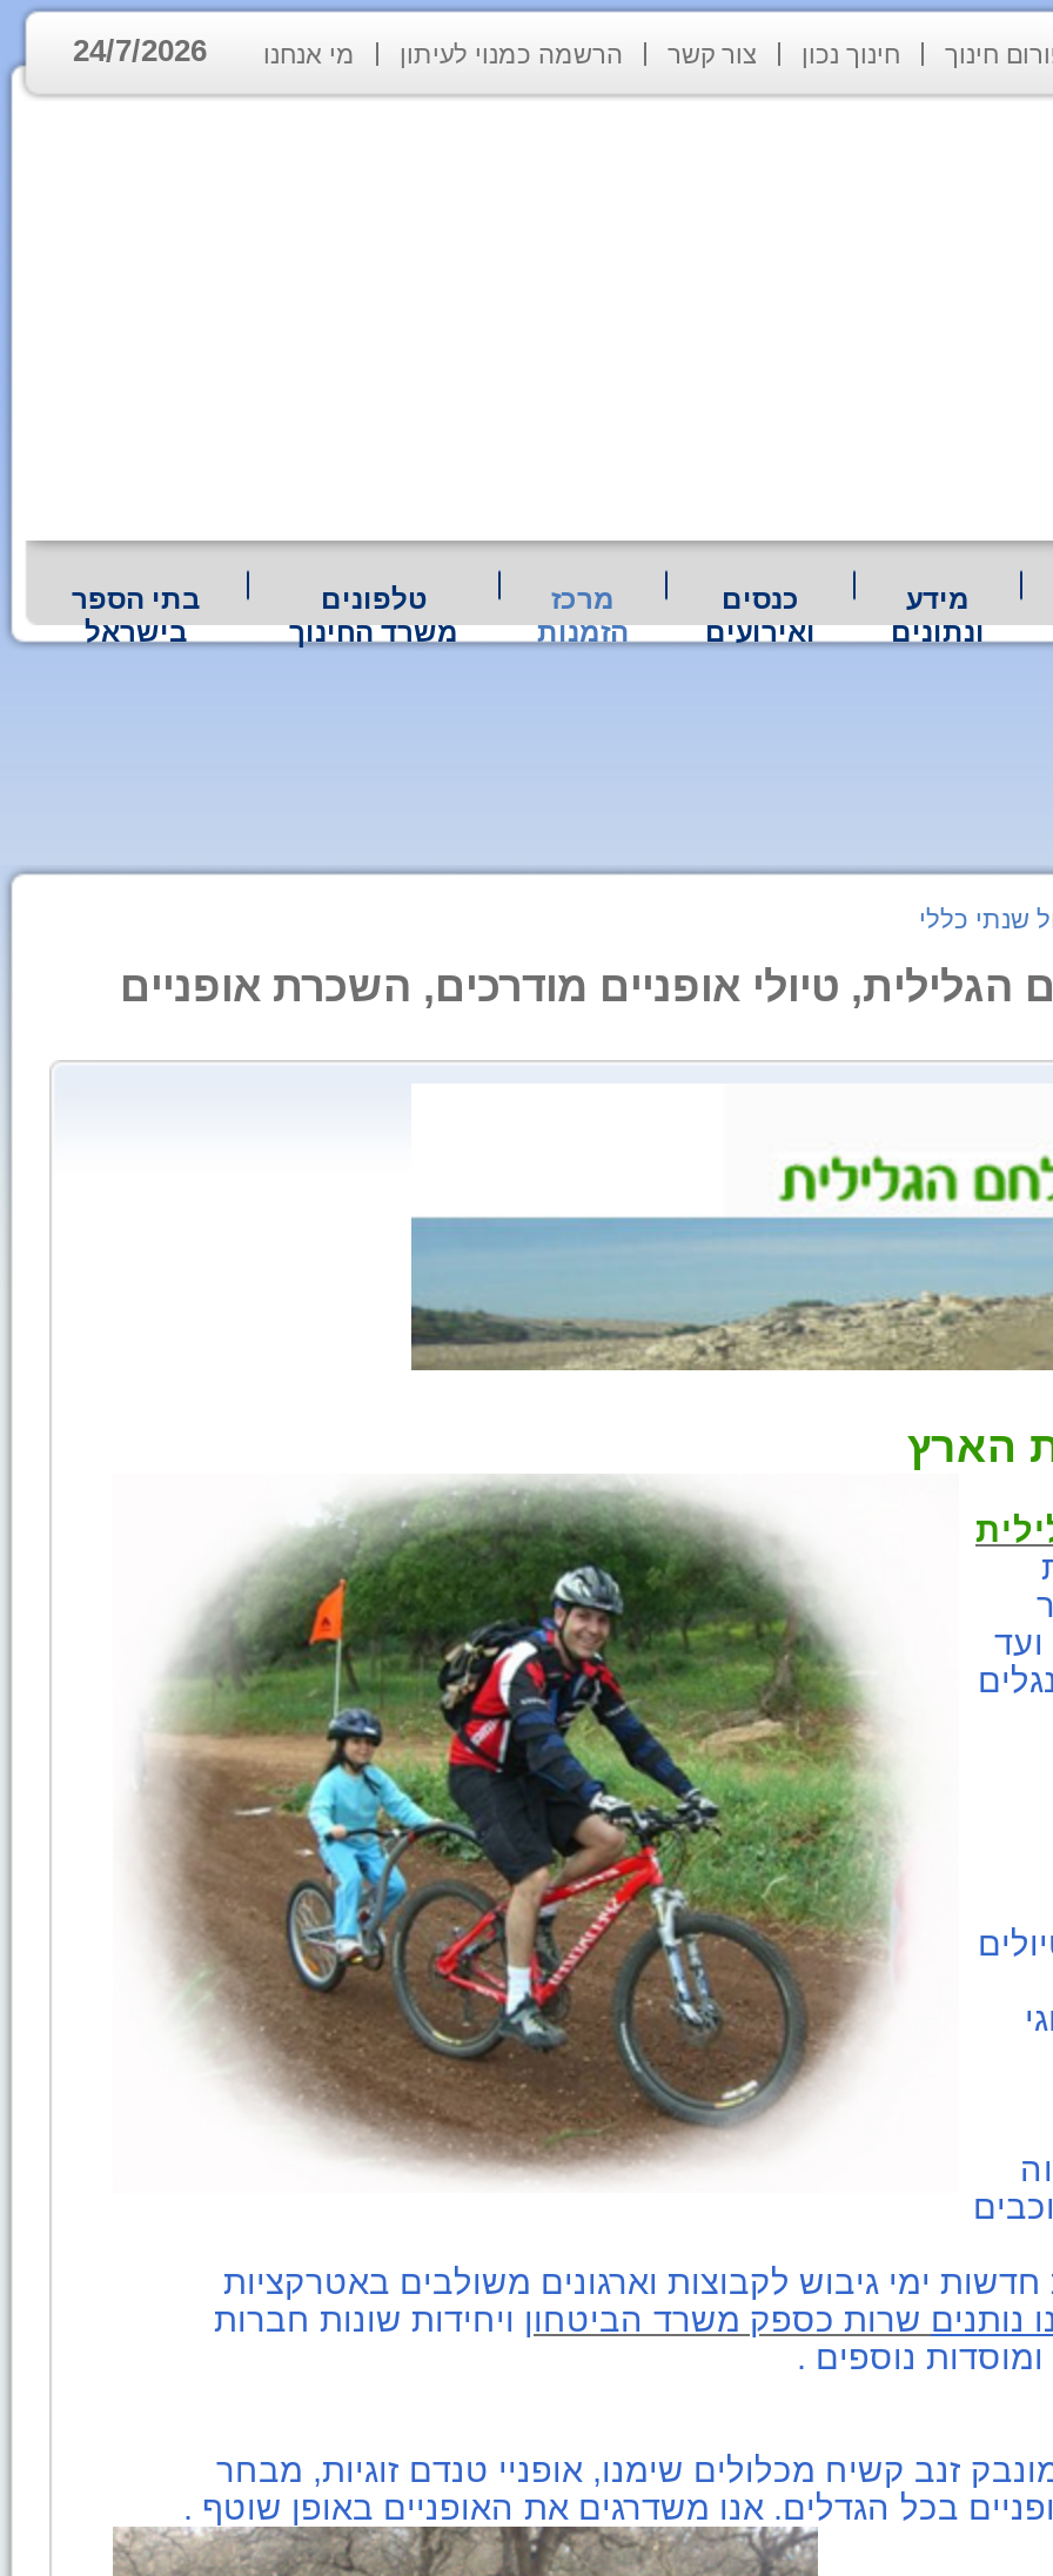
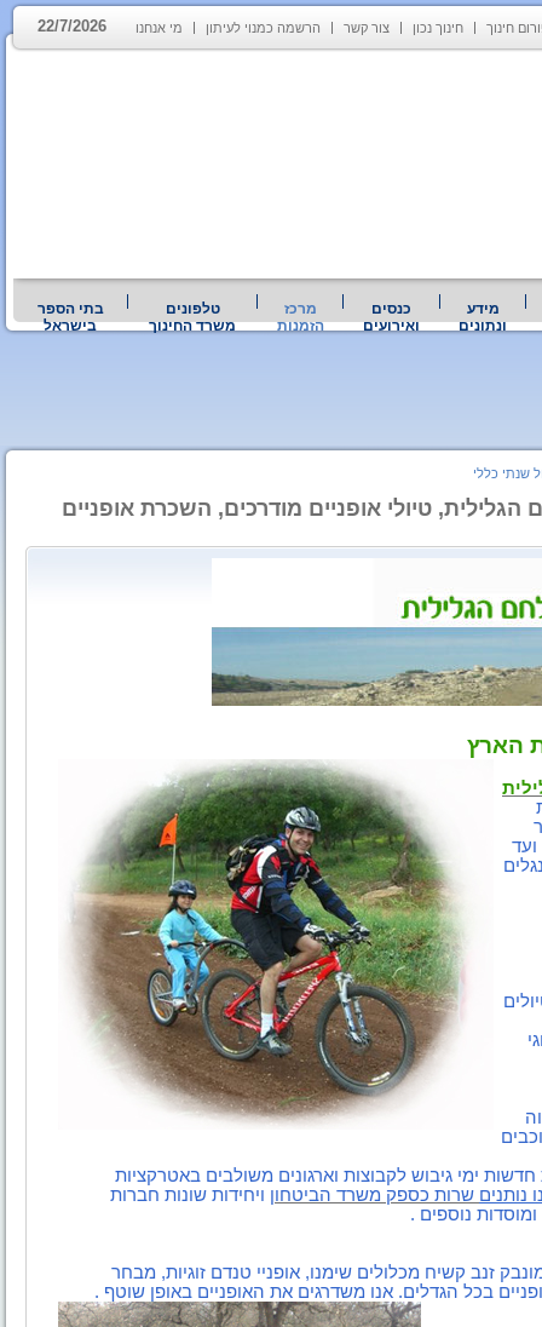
- 24/7/2026
+ 22/7/2026
